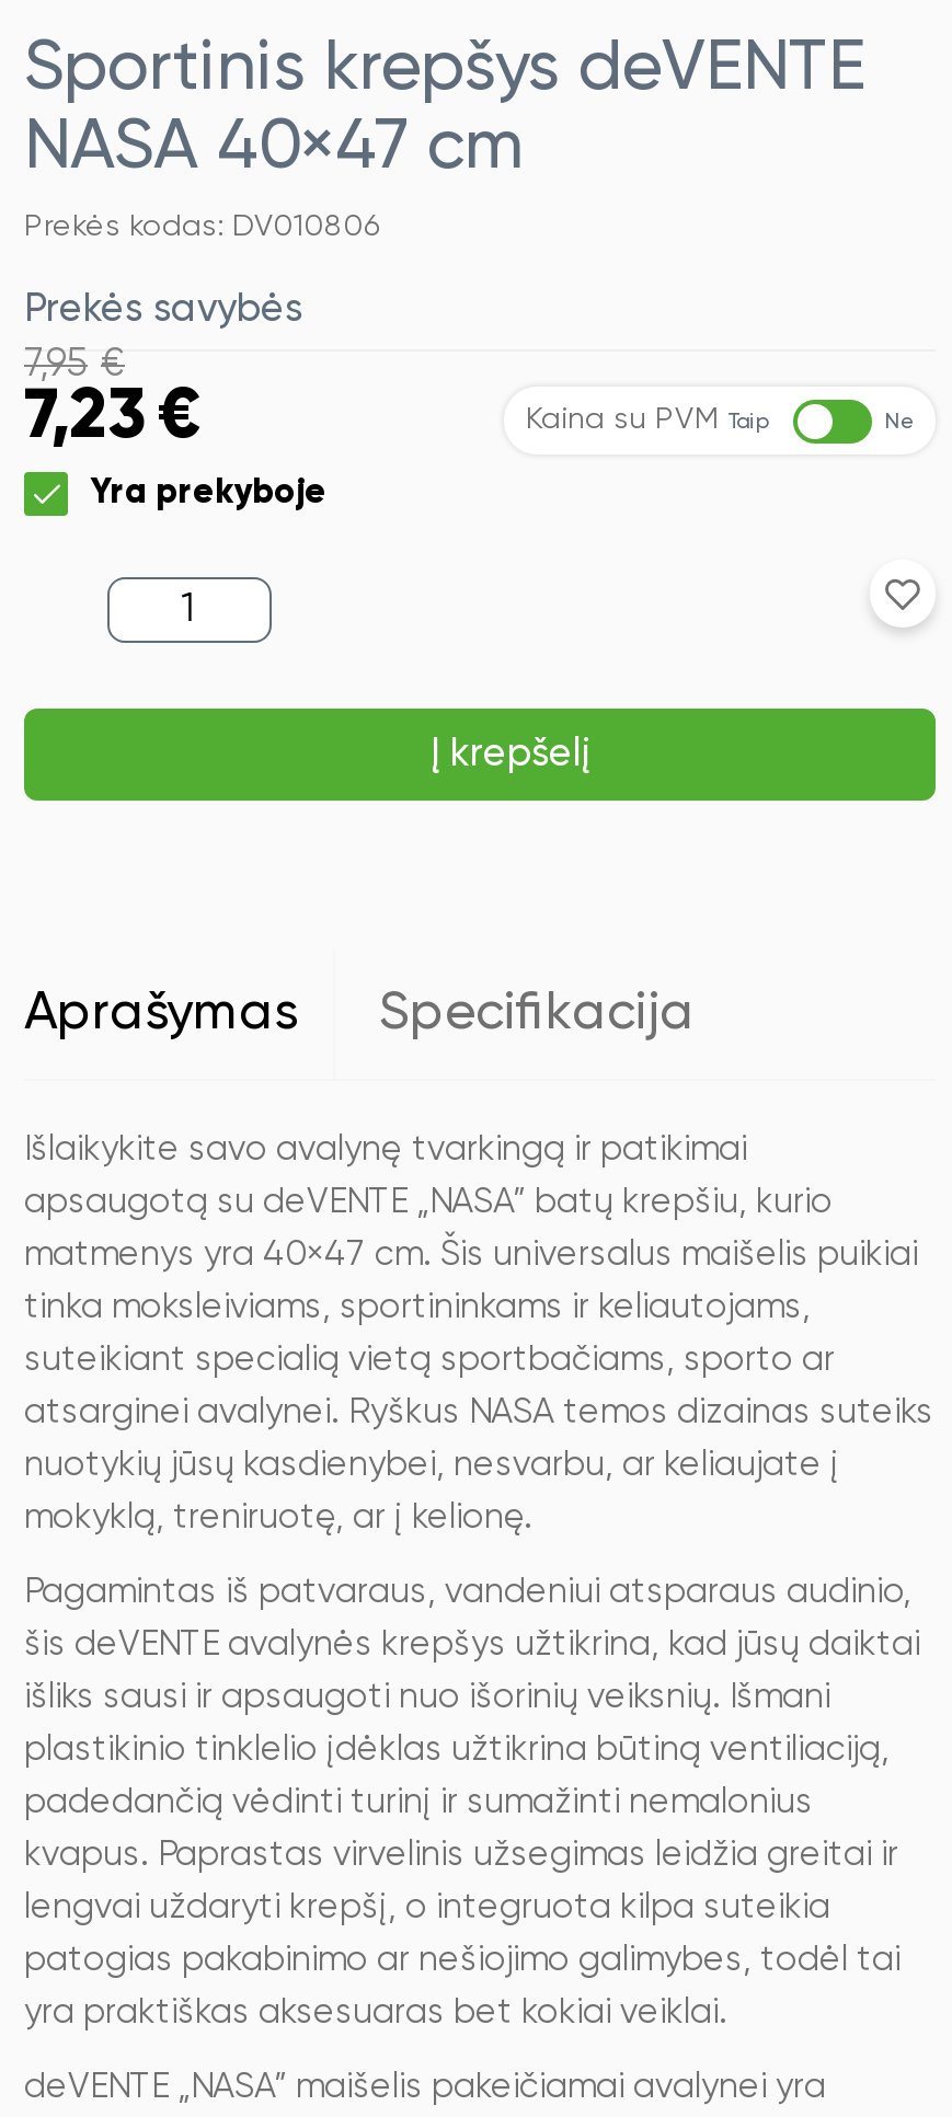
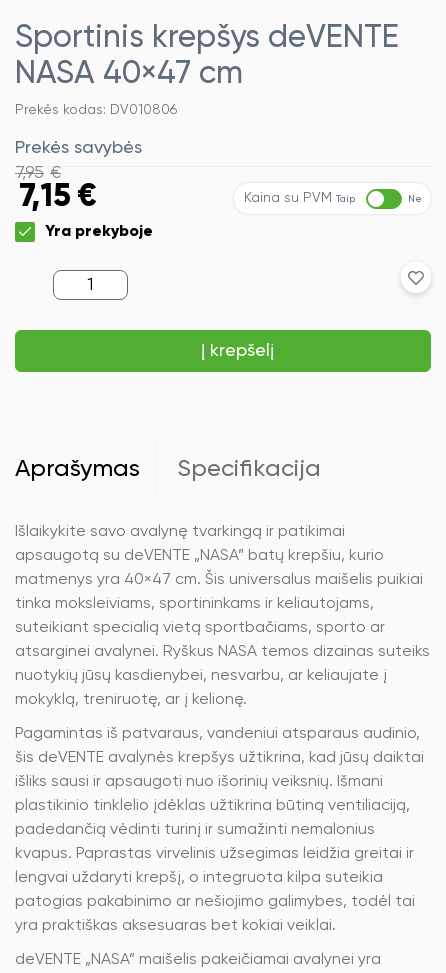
- 7,23 €
+ 7,15 €
